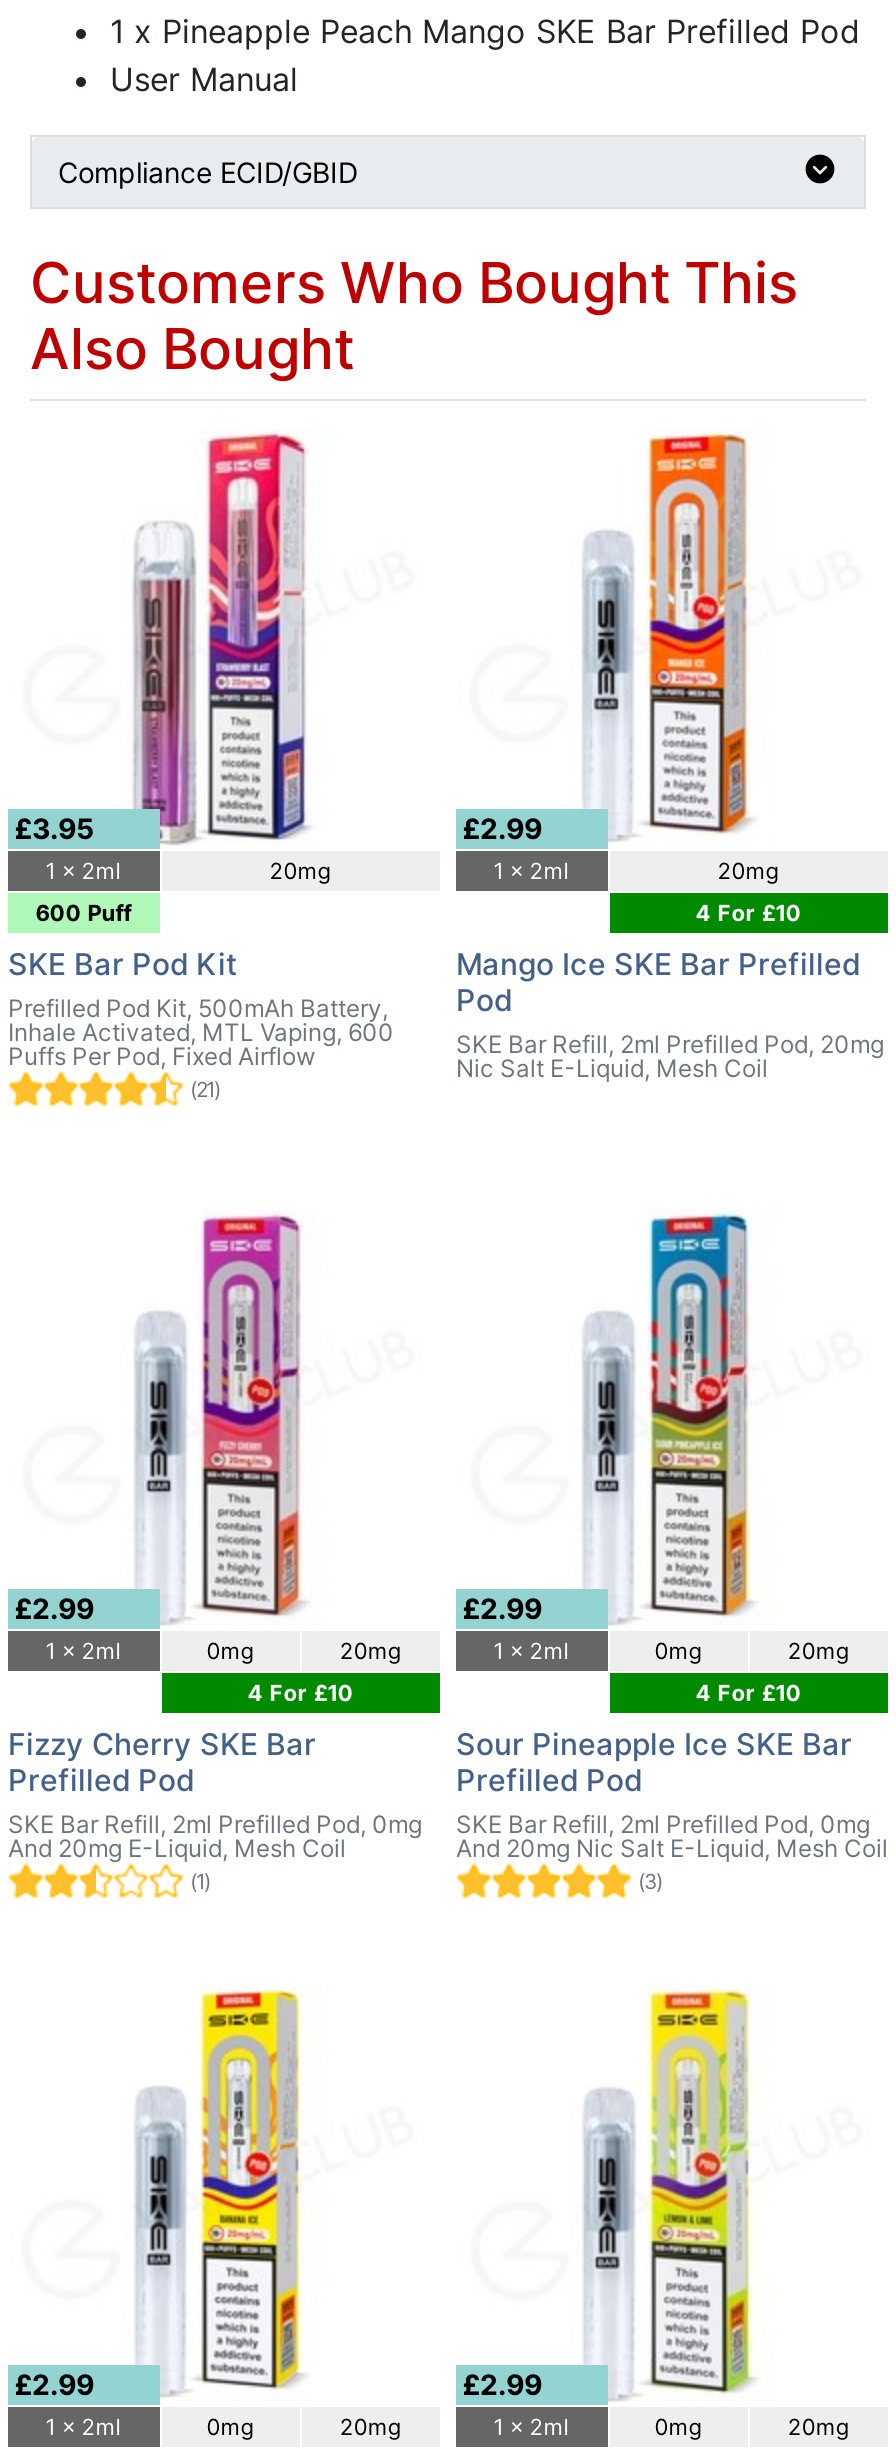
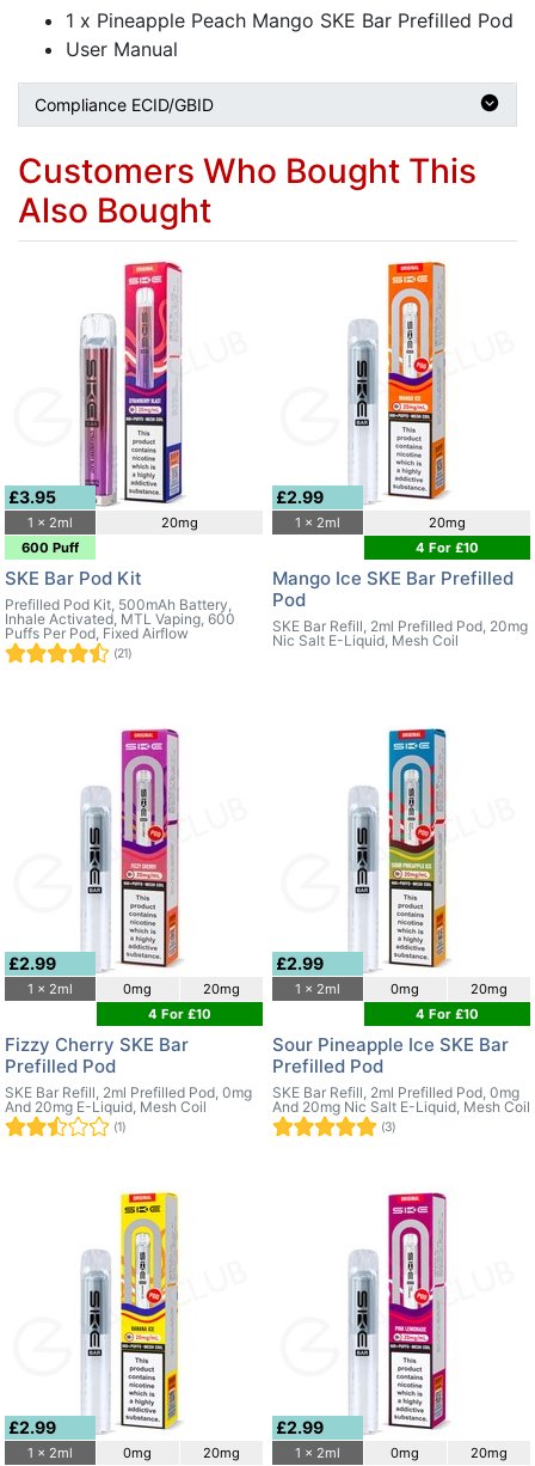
- [image]
+ [image]
